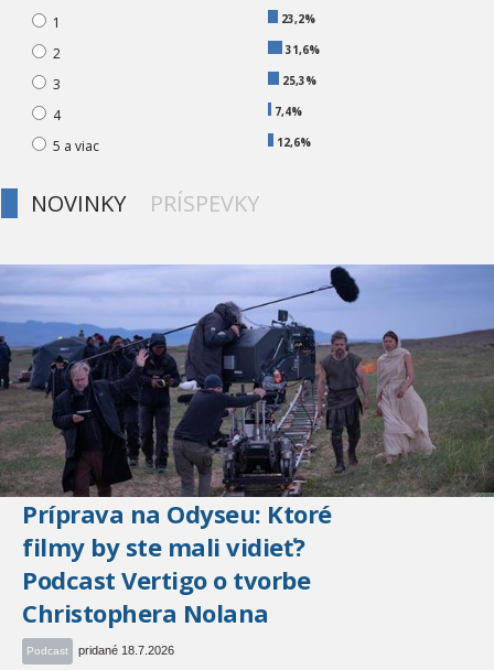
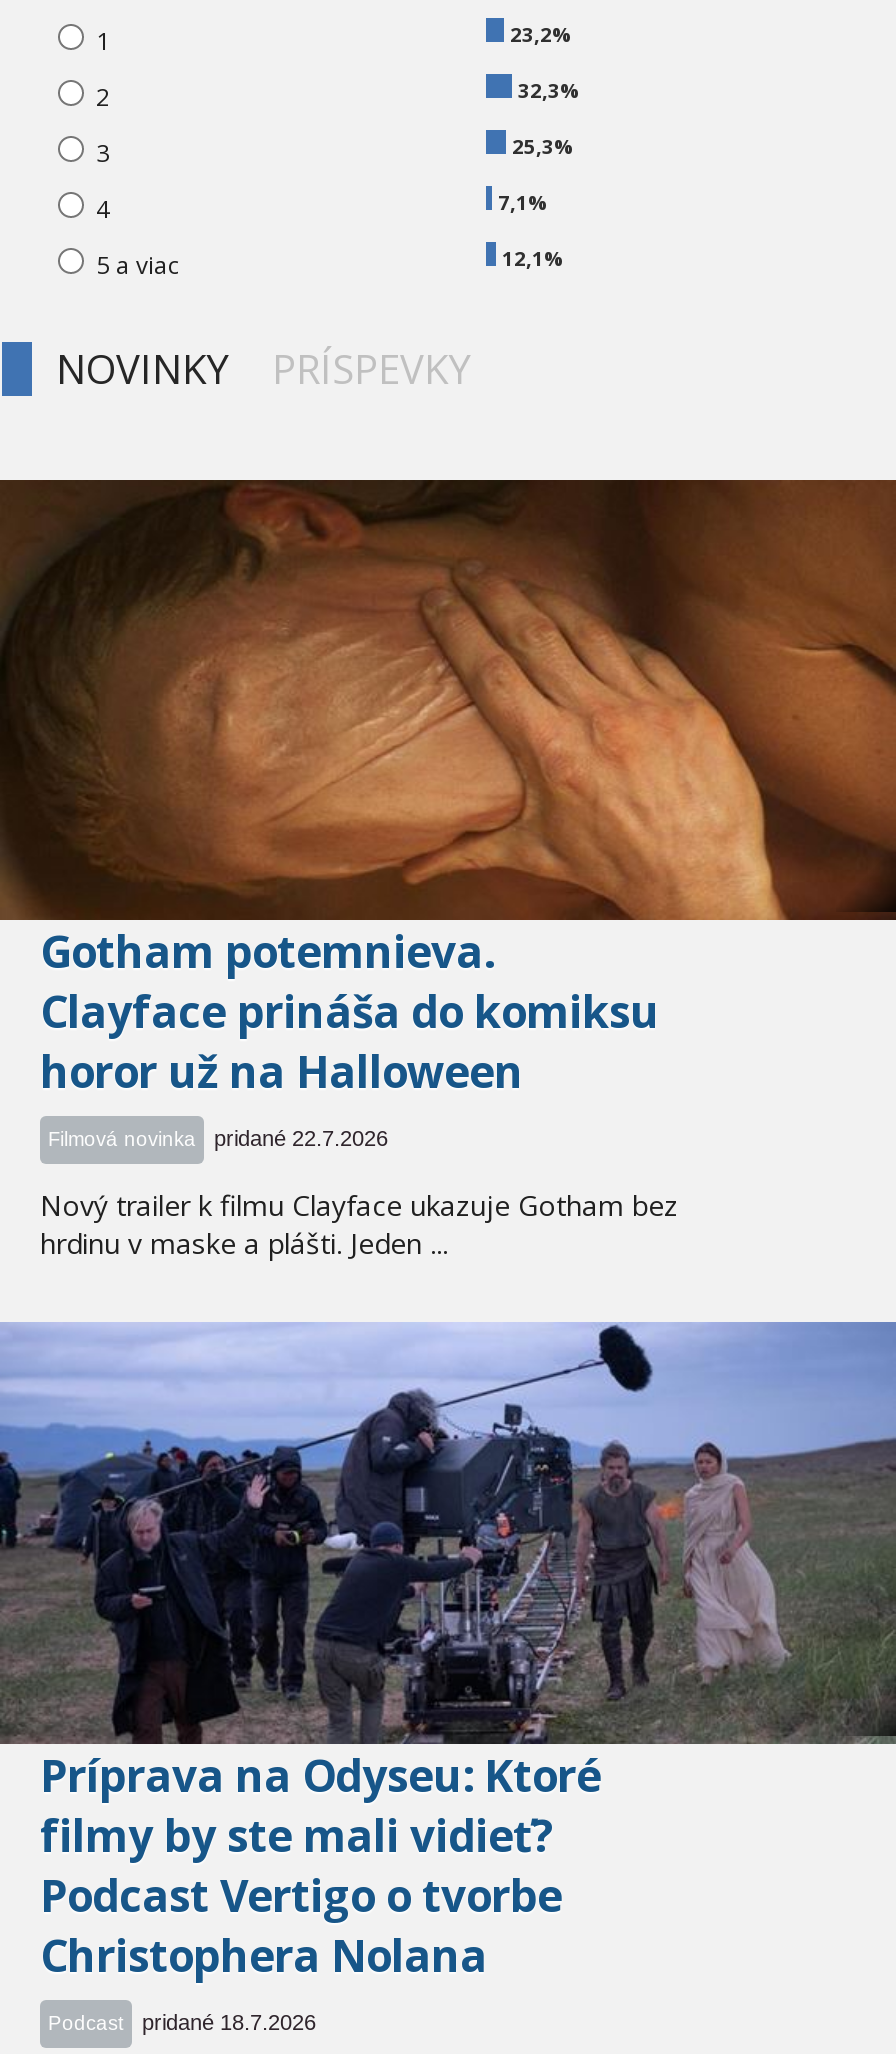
- 31,6%
+ 32,3%

- 7,4%
+ 7,1%

- 12,6%
+ 12,1%

+ [image]
+ Gotham potemnieva.
+ Clayface prináša do komiksu
+ horor už na Halloween
+ Filmová novinka
+ pridané 22.7.2026
+ Nový trailer k filmu Clayface ukazuje Gotham bez
+ hrdinu v maske a plášti. Jeden ...
